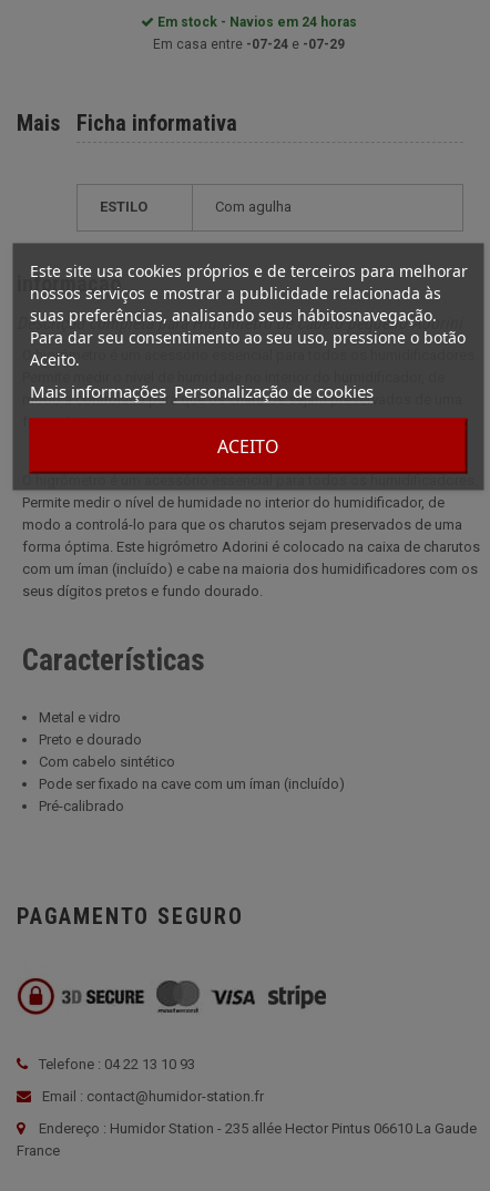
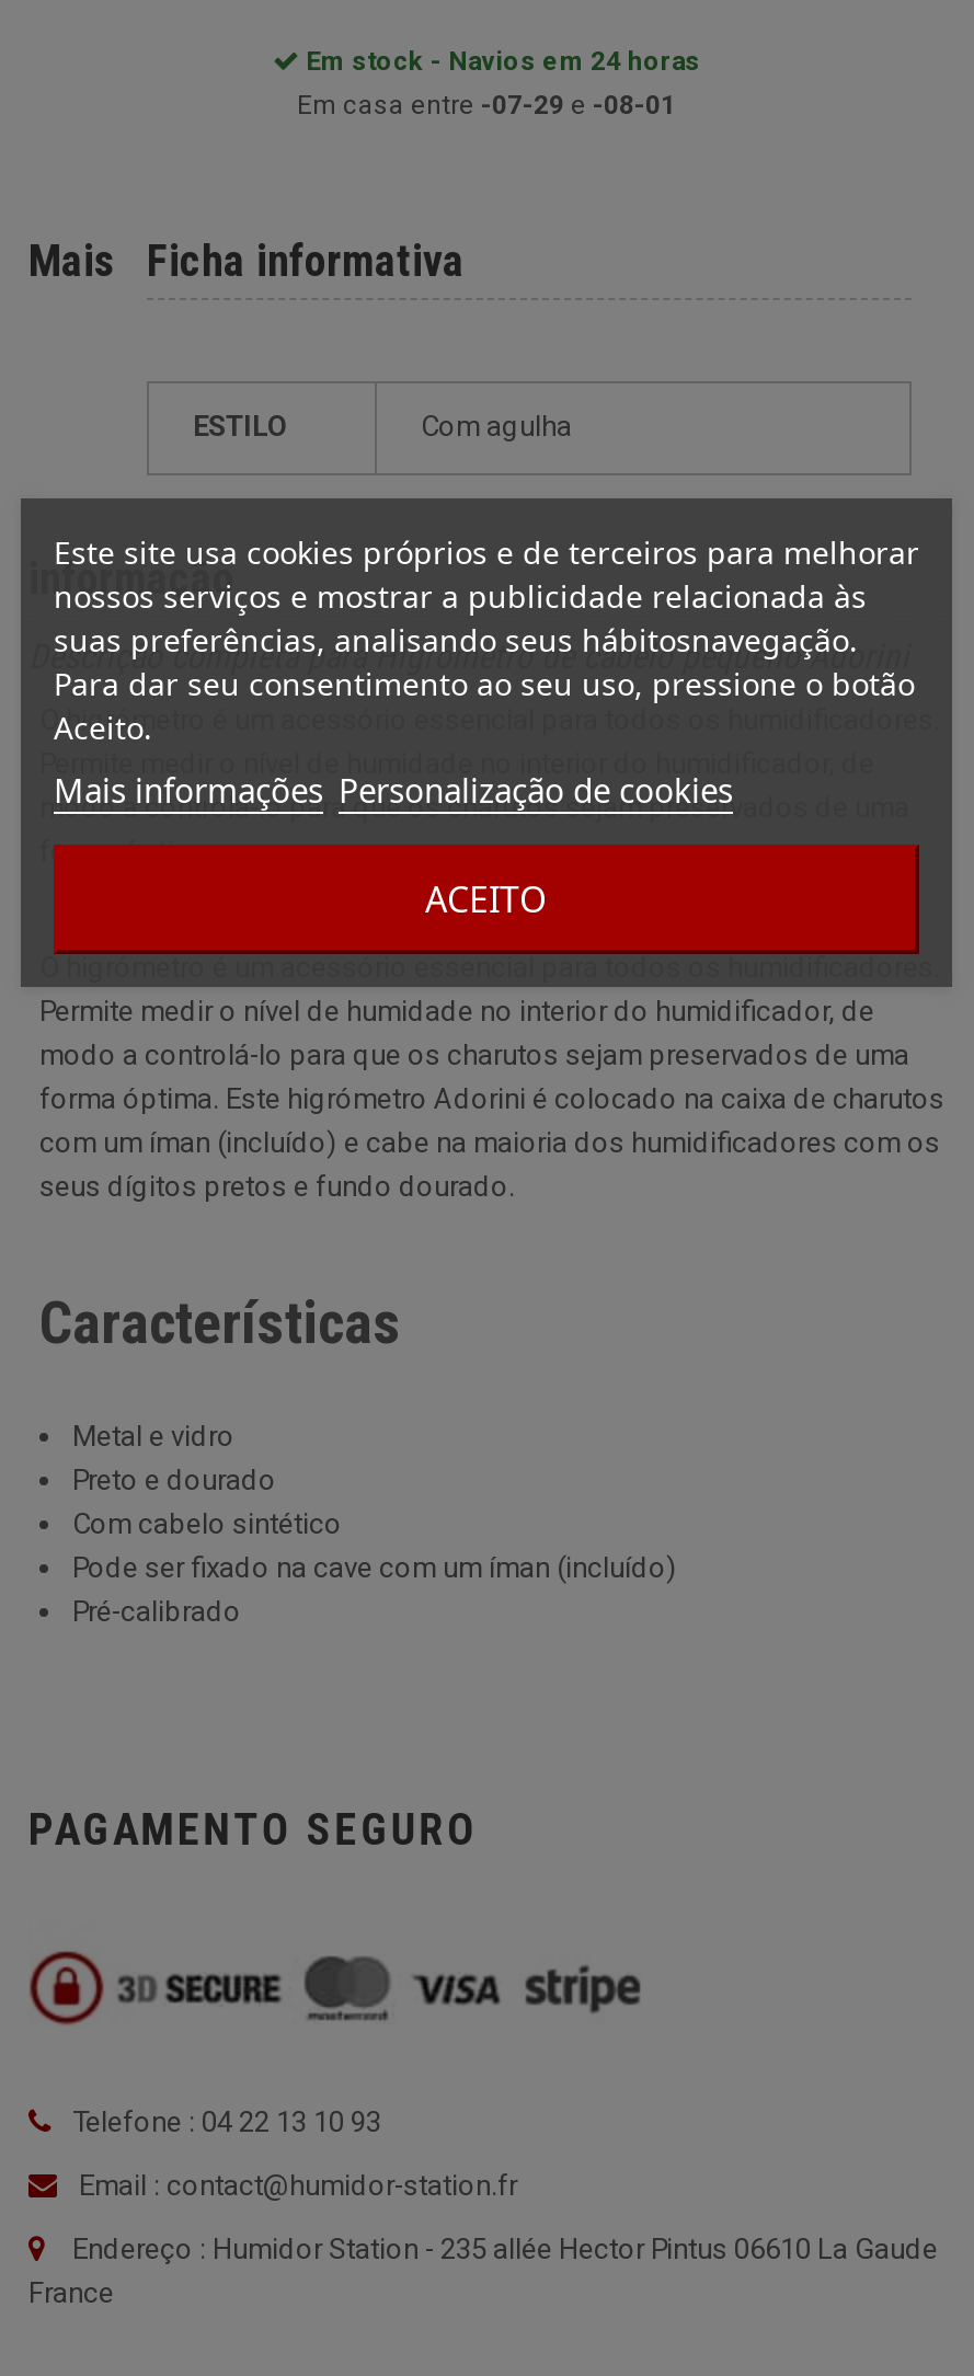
- Em casa entre -07-24 e -07-29
+ Em casa entre -07-29 e -08-01
